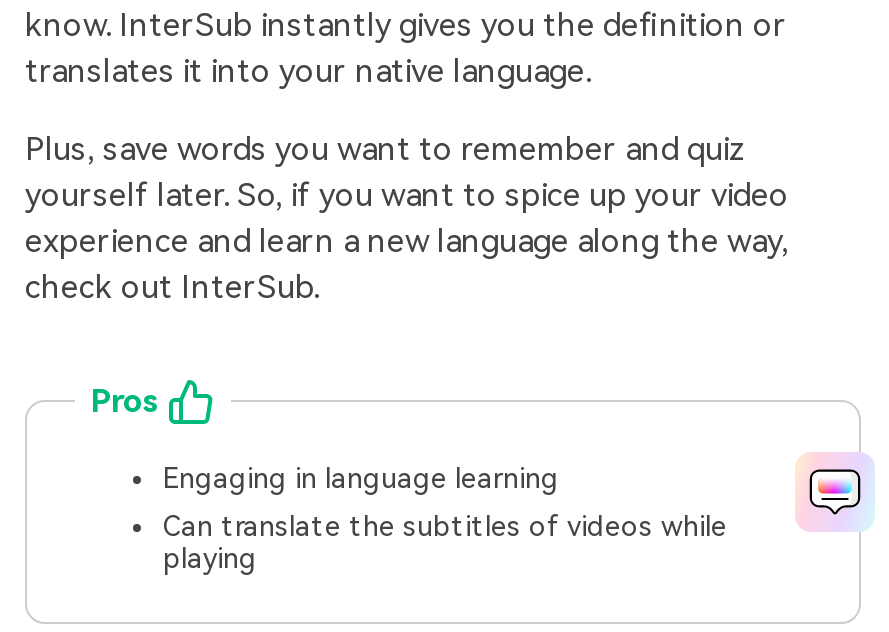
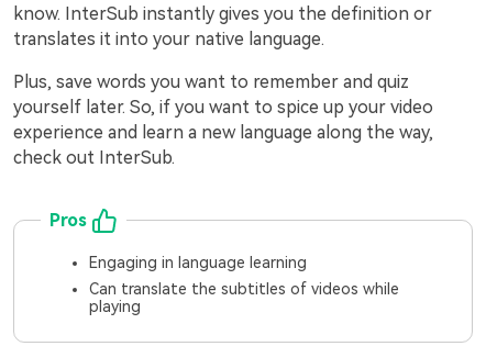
- [image]
